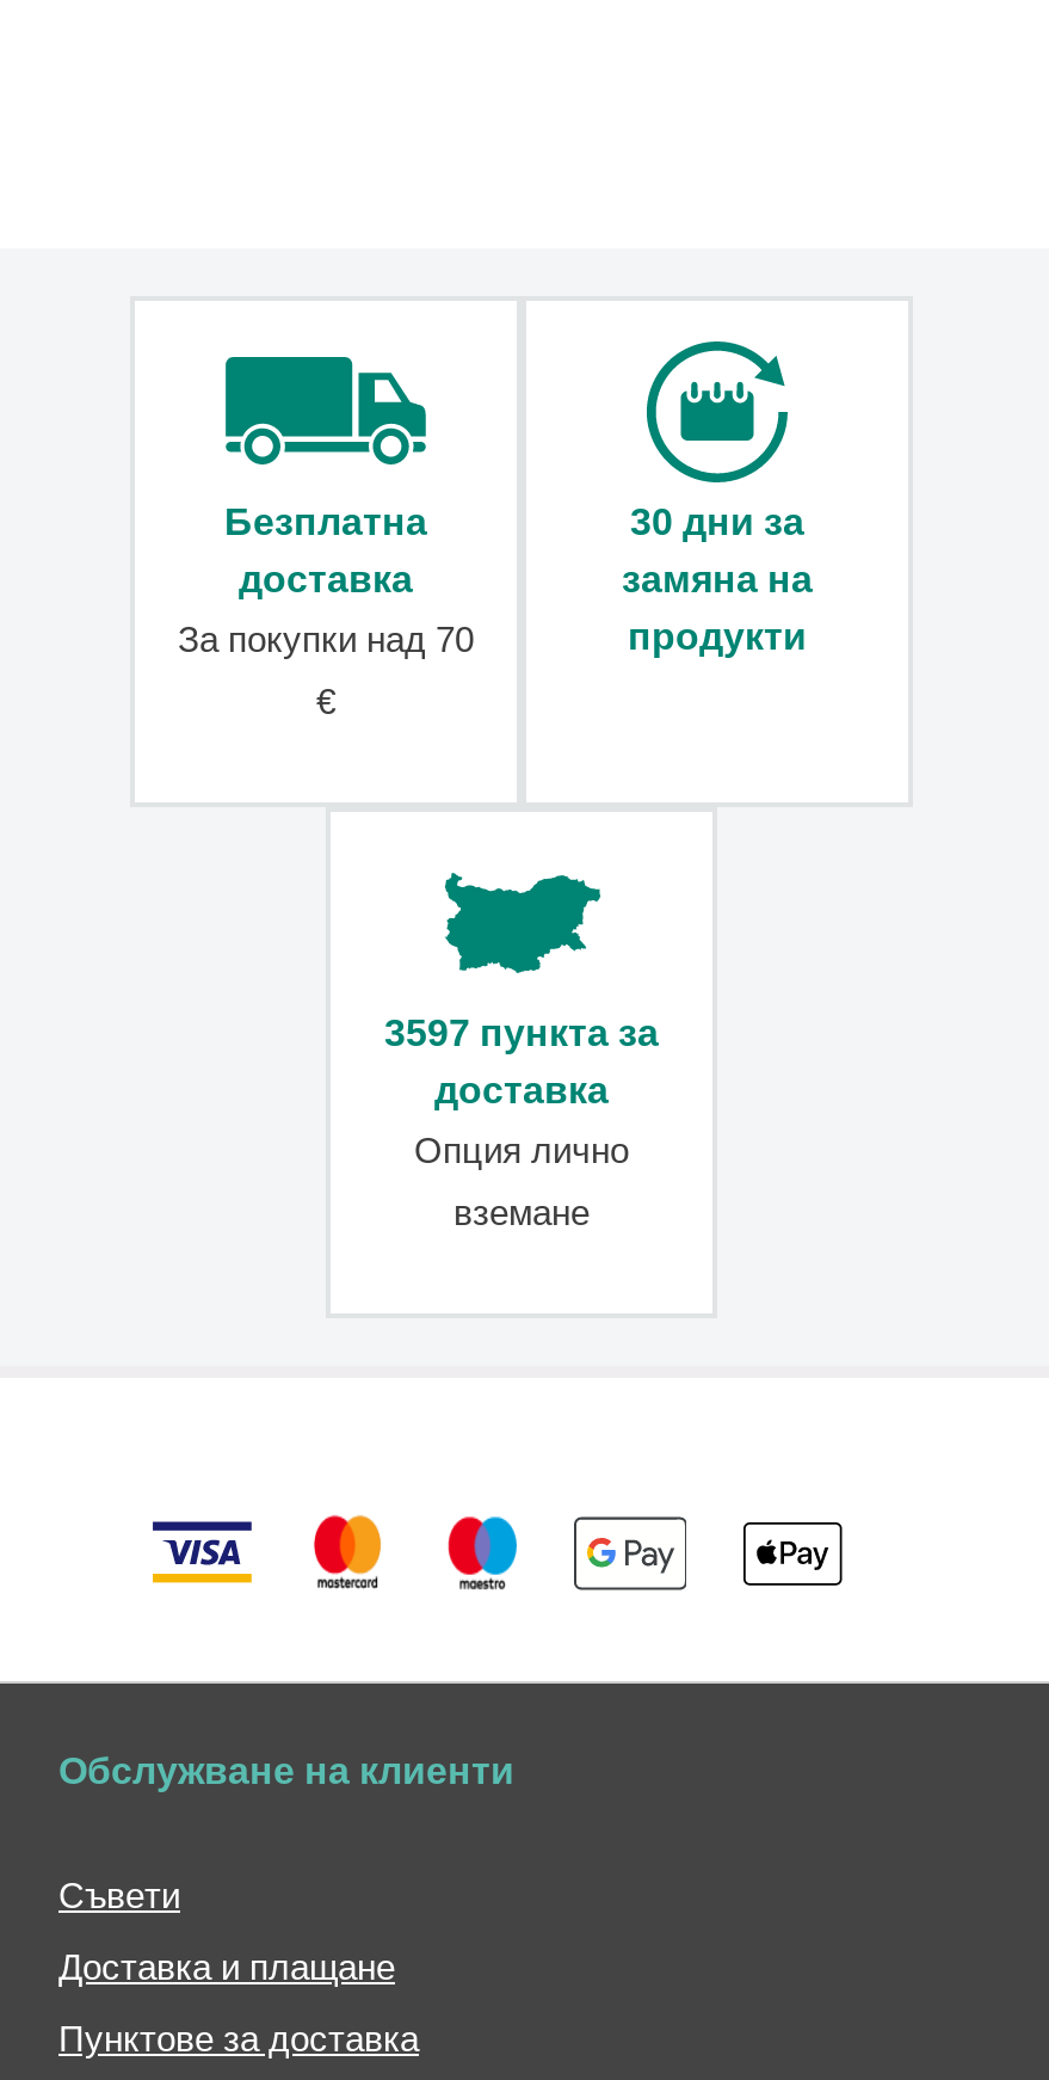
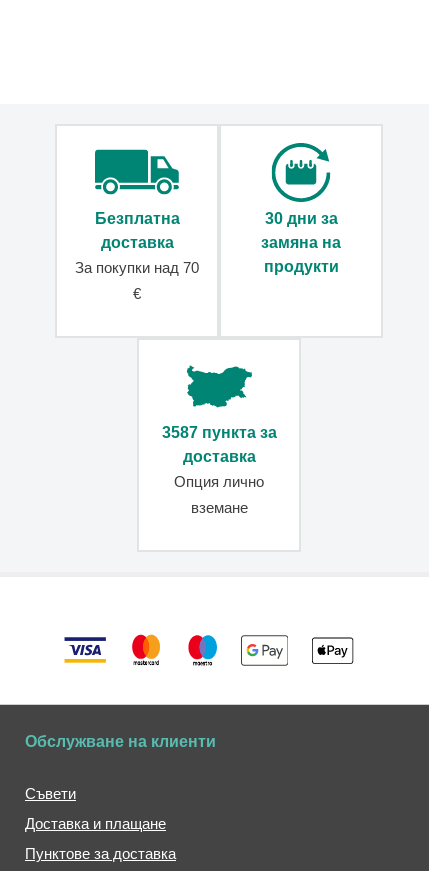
- 3597 пункта за
+ 3587 пункта за
